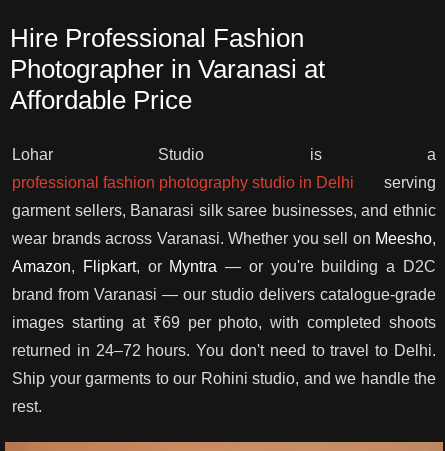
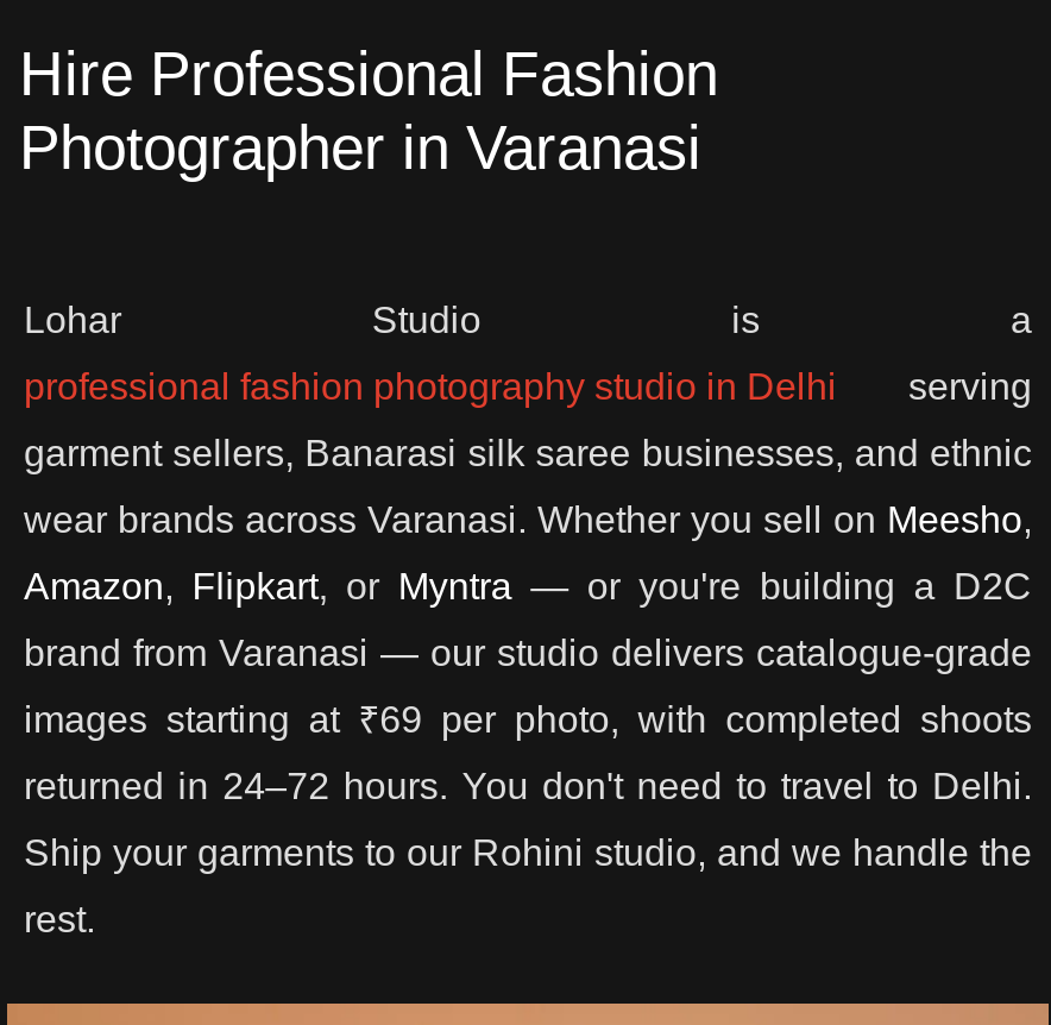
- Photographer in Varanasi at
- Affordable Price
+ Photographer in Varanasi
